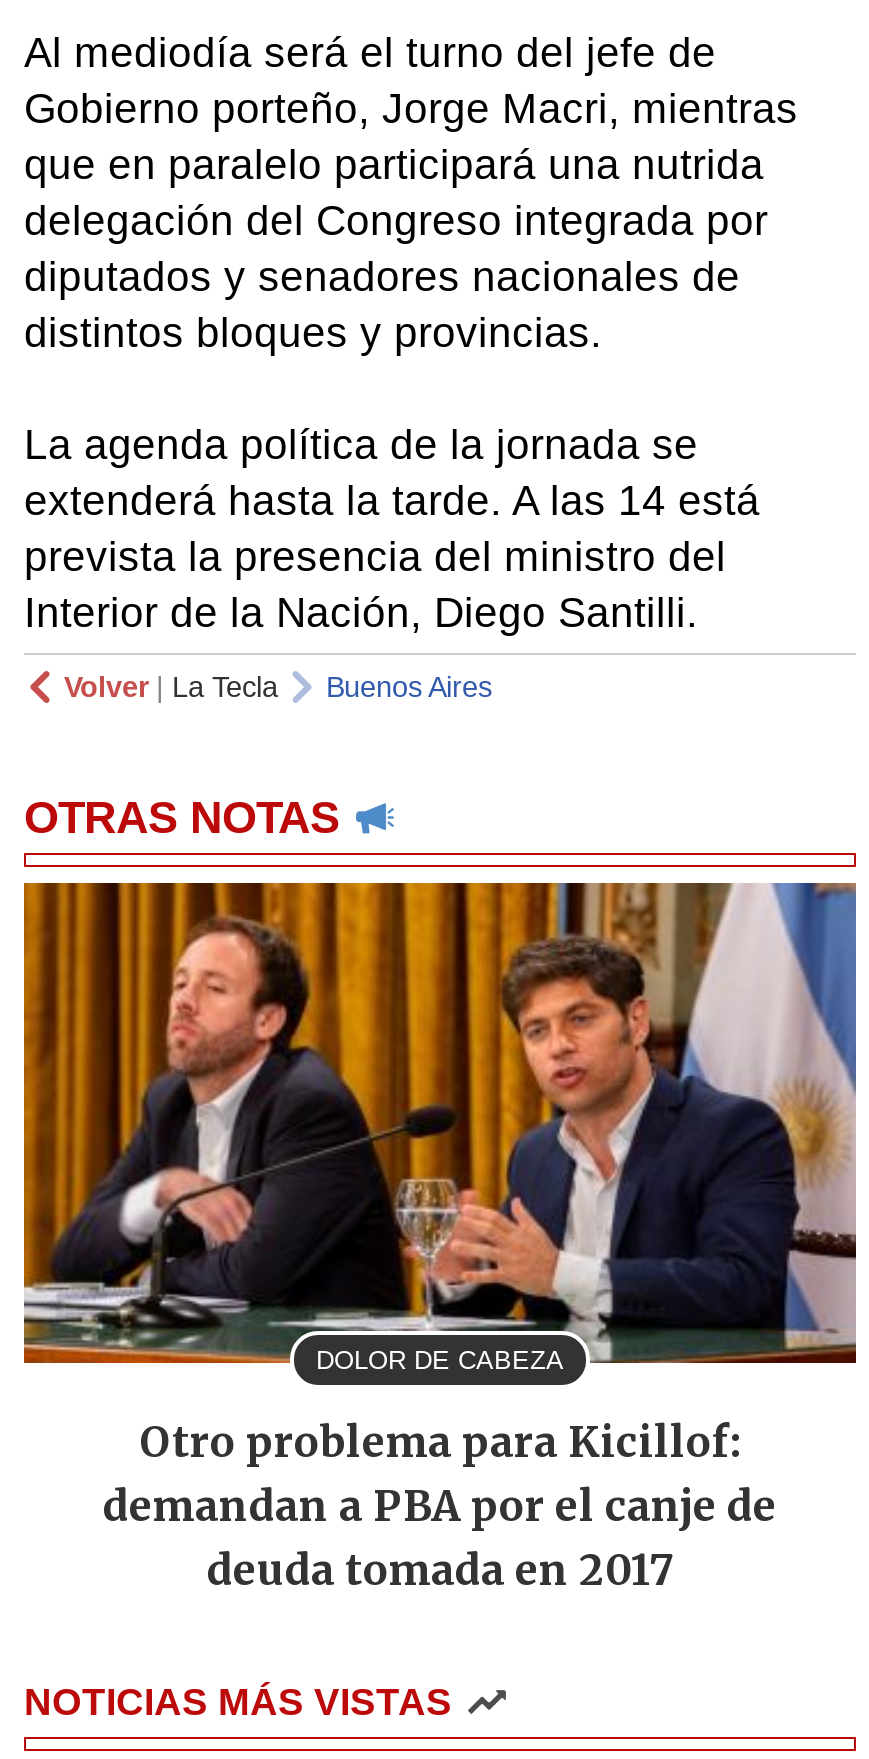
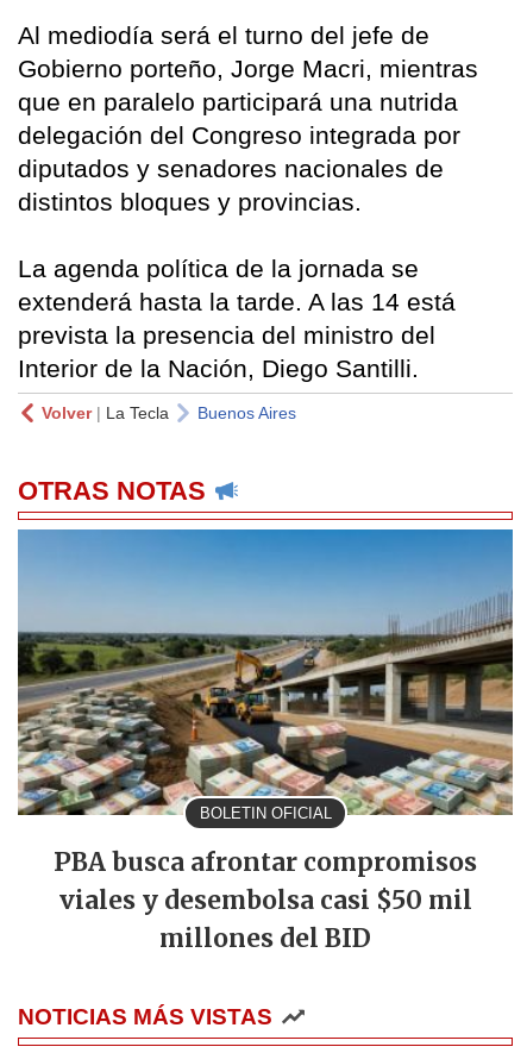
- [image]
- DOLOR DE CABEZA
+ [image]
+ BOLETIN OFICIAL

- Otro problema para Kicillof:
- demandan a PBA por el canje de
- deuda tomada en 2017
+ PBA busca afrontar compromisos
+ viales y desembolsa casi $50 mil
+ millones del BID
